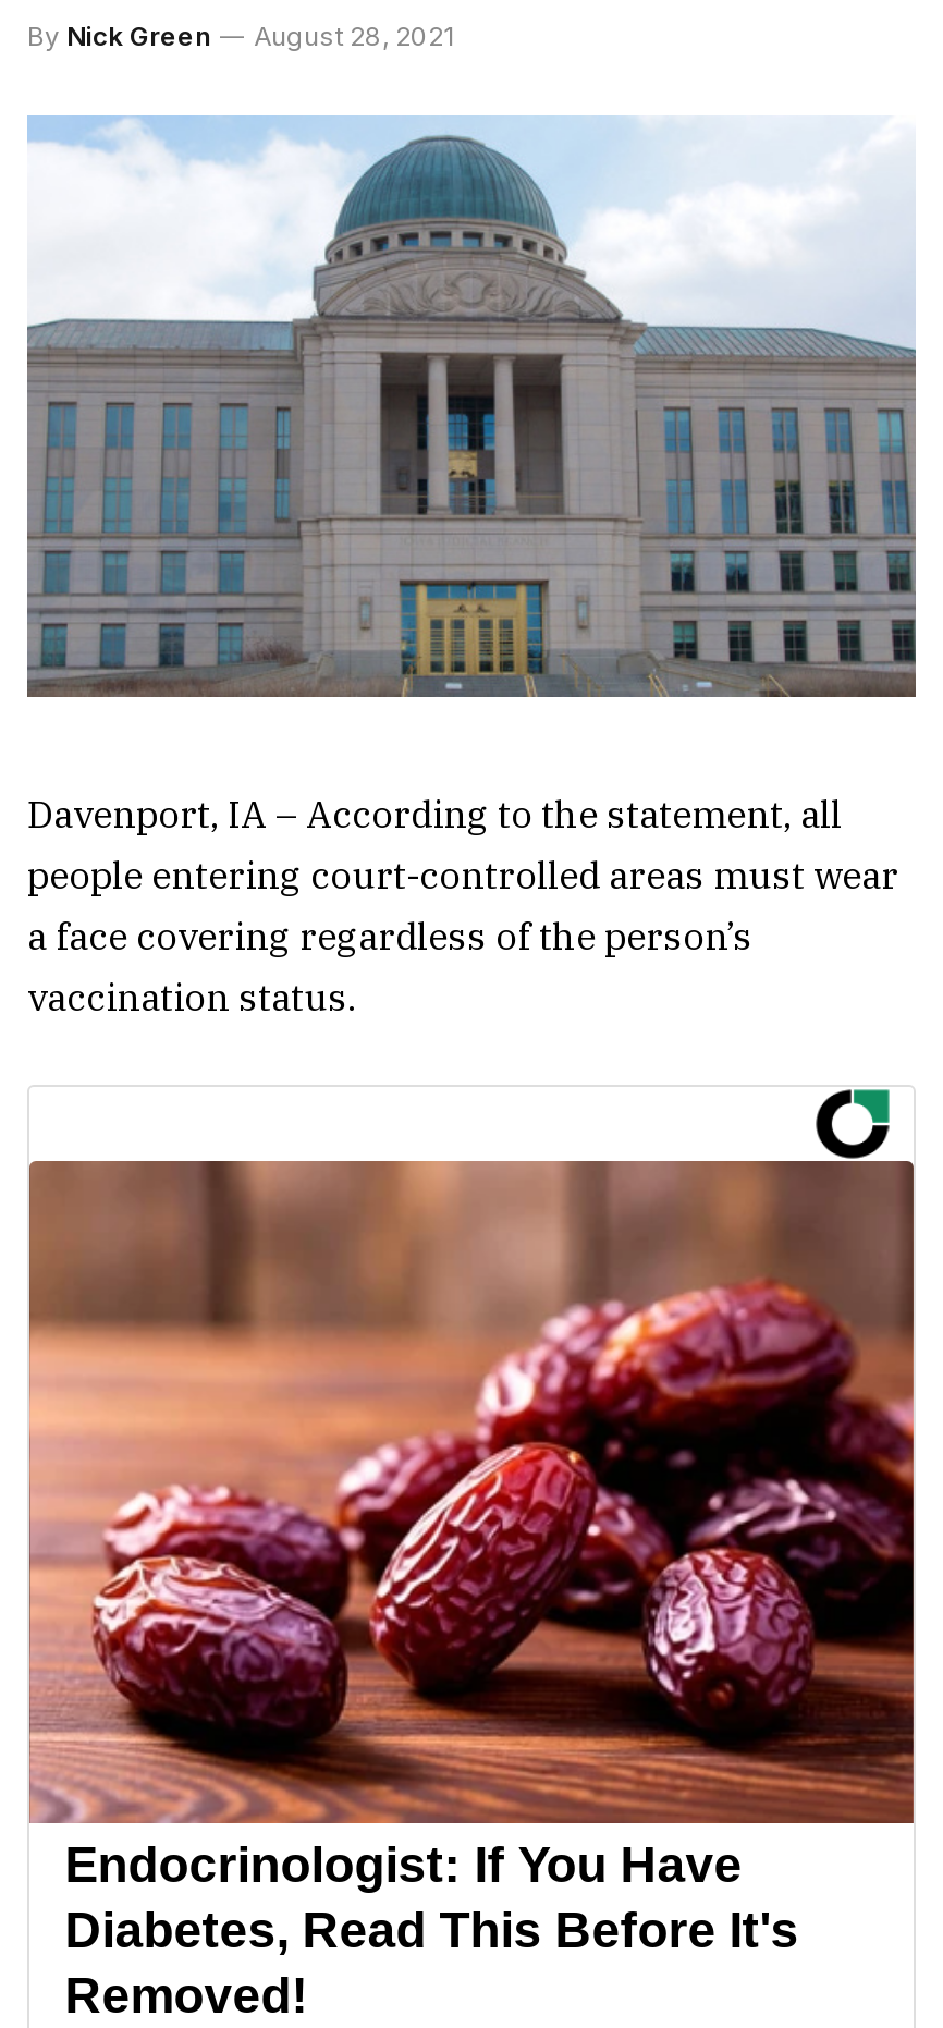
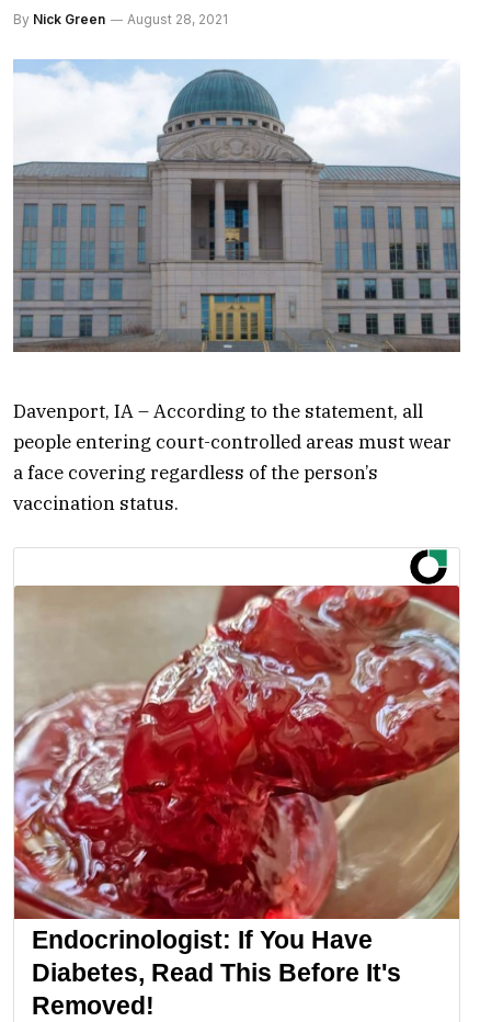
- [image]
+ [image]
